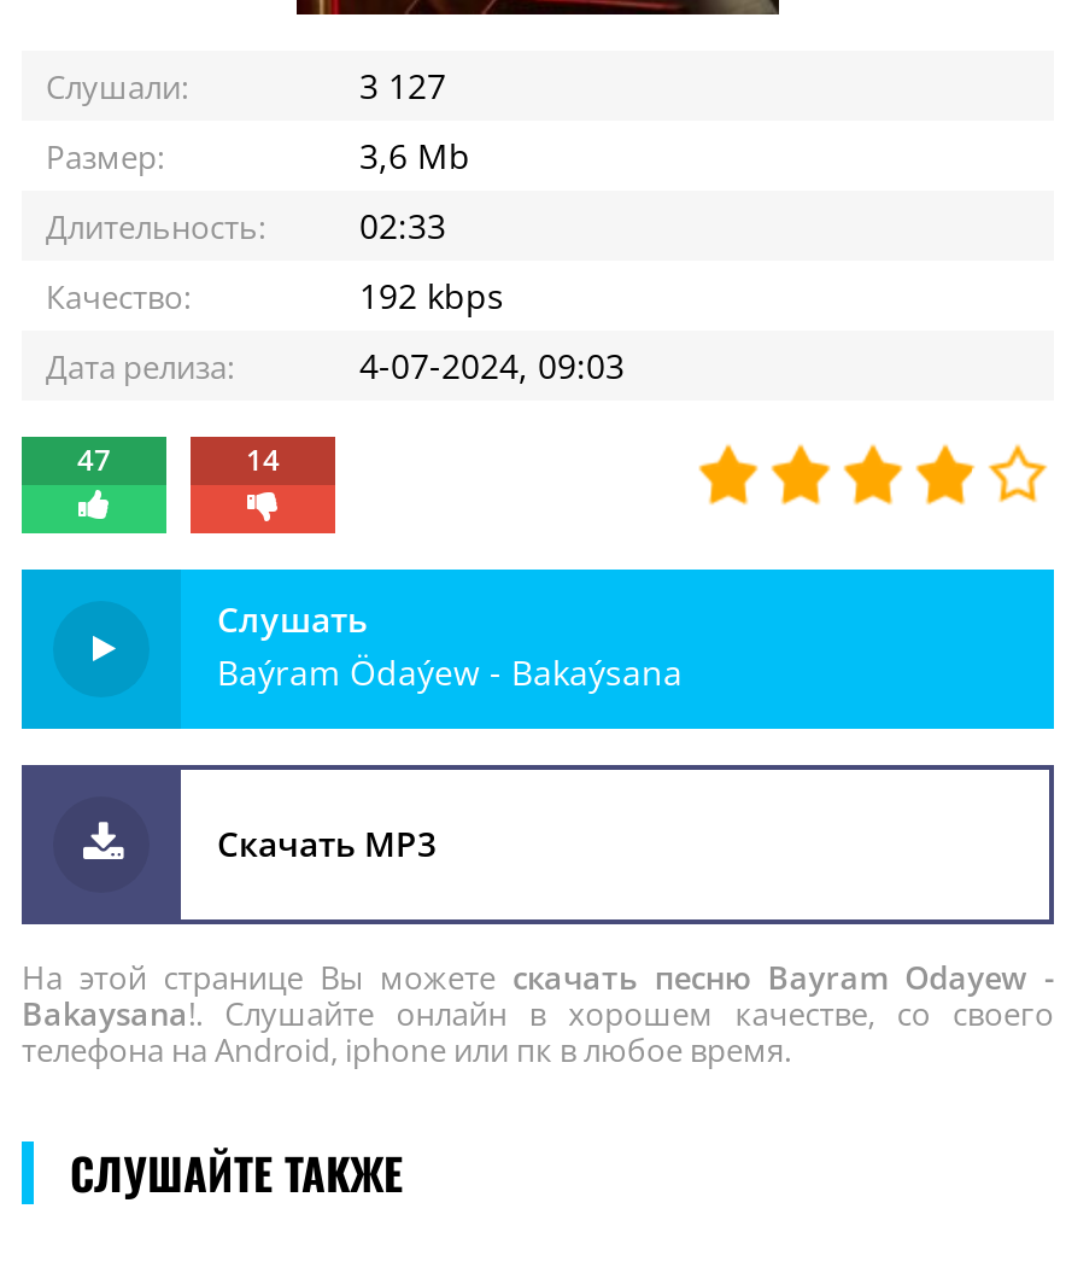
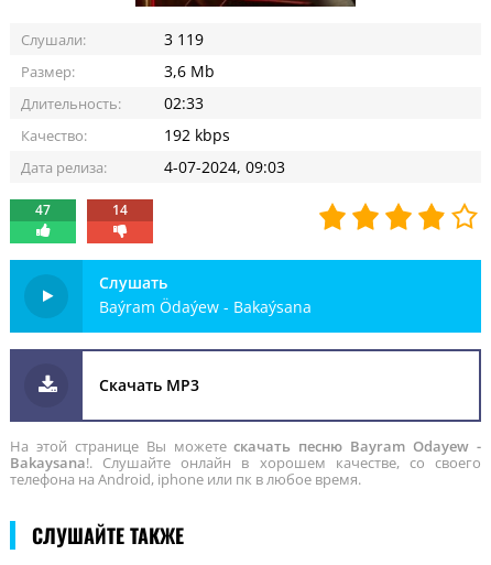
- 3 127
+ 3 119
